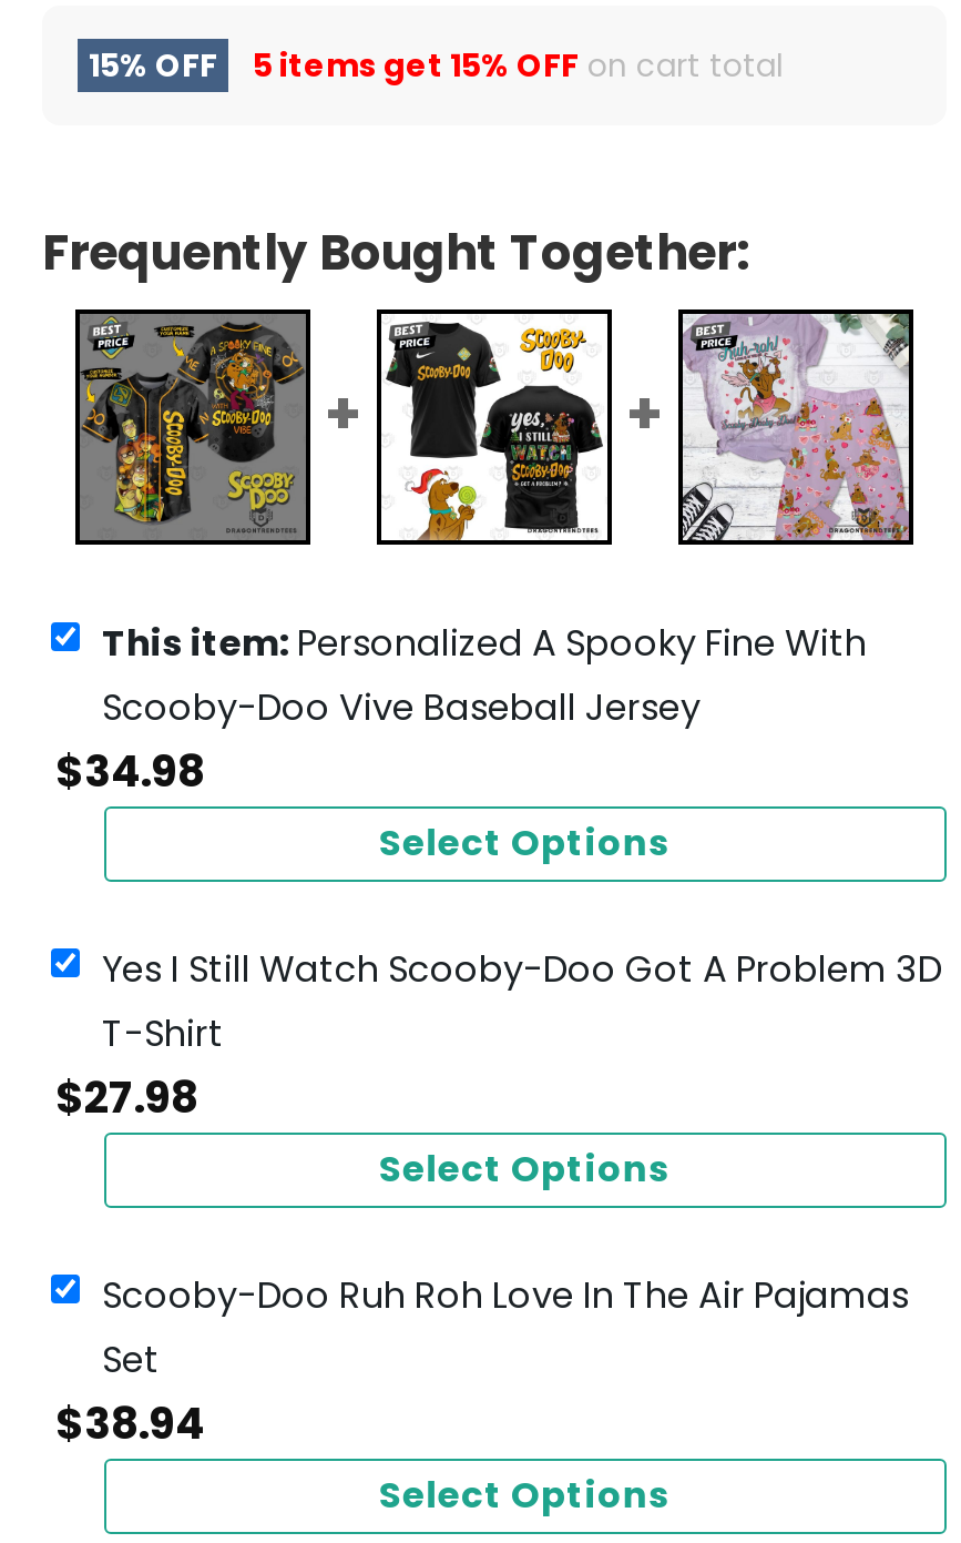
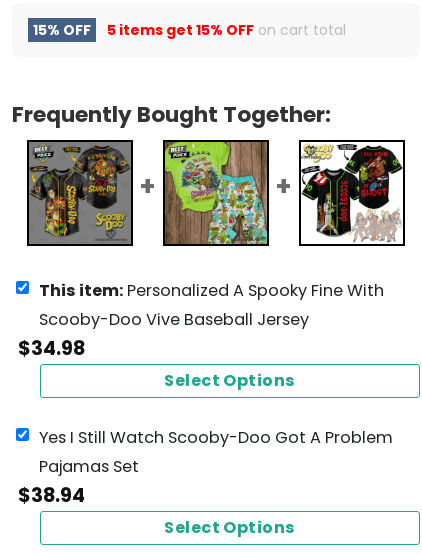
- [image]
+ [image]

- [image]
+ [image]

- Yes I Still Watch Scooby-Doo Got A Problem 3D
- T-Shirt
- $27.98
- Select Options
- Scooby-Doo Ruh Roh Love In The Air Pajamas
- Set
+ Yes I Still Watch Scooby-Doo Got A Problem
+ Pajamas Set
